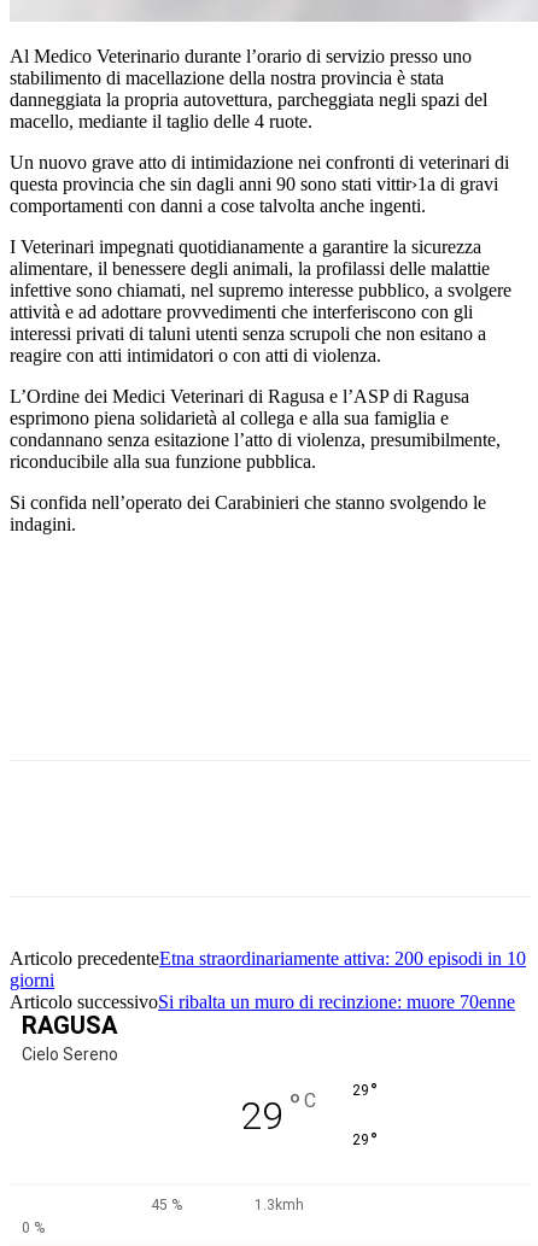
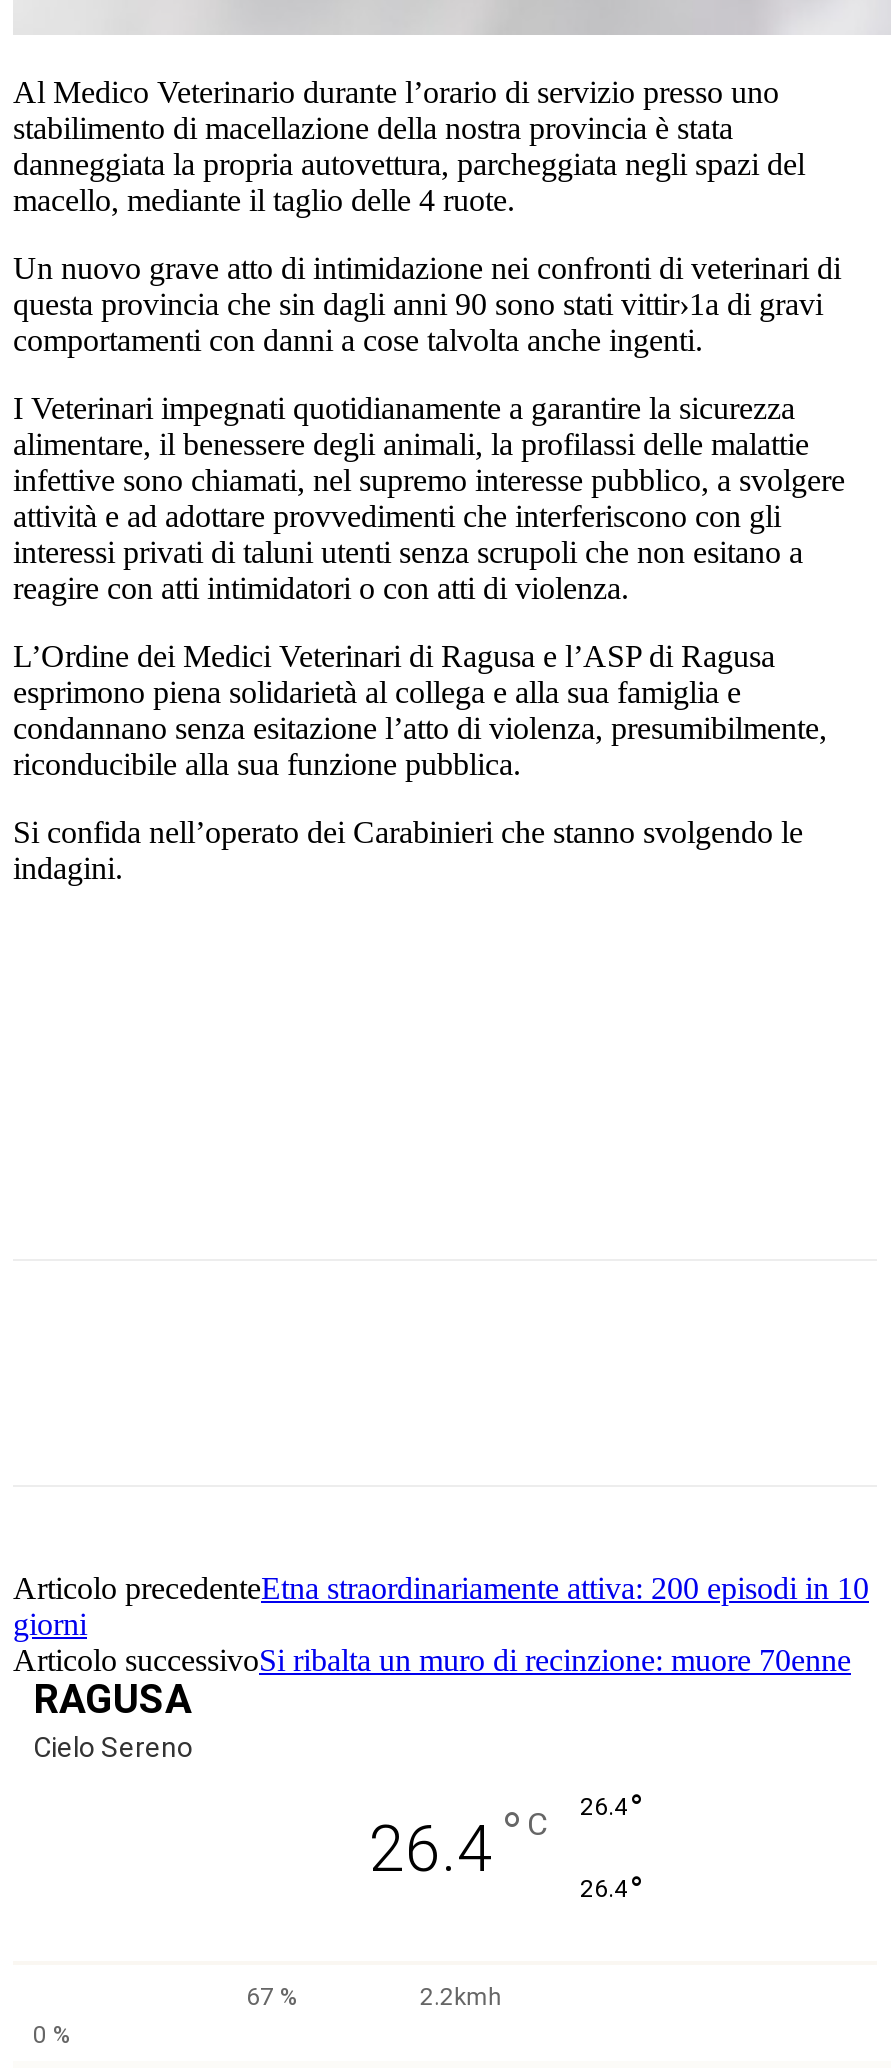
- 29 ° C
- 29°
+ 26.4 ° C
+ 26.4°

- 29°
+ 26.4°

- 45 %
- 1.3kmh
+ 67 %
+ 2.2kmh
